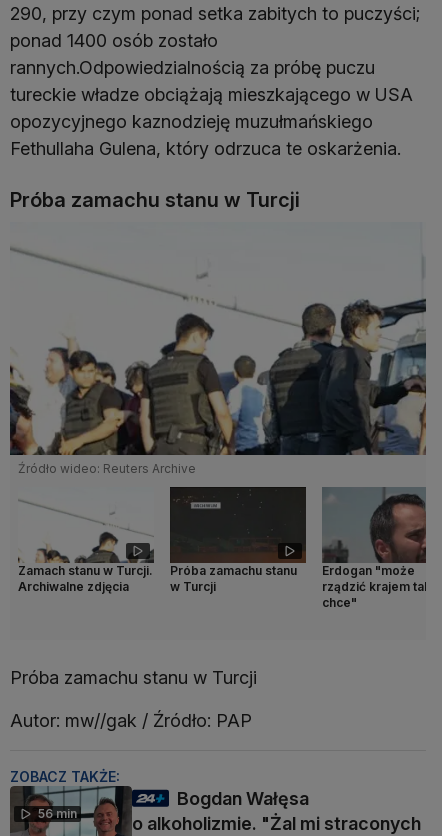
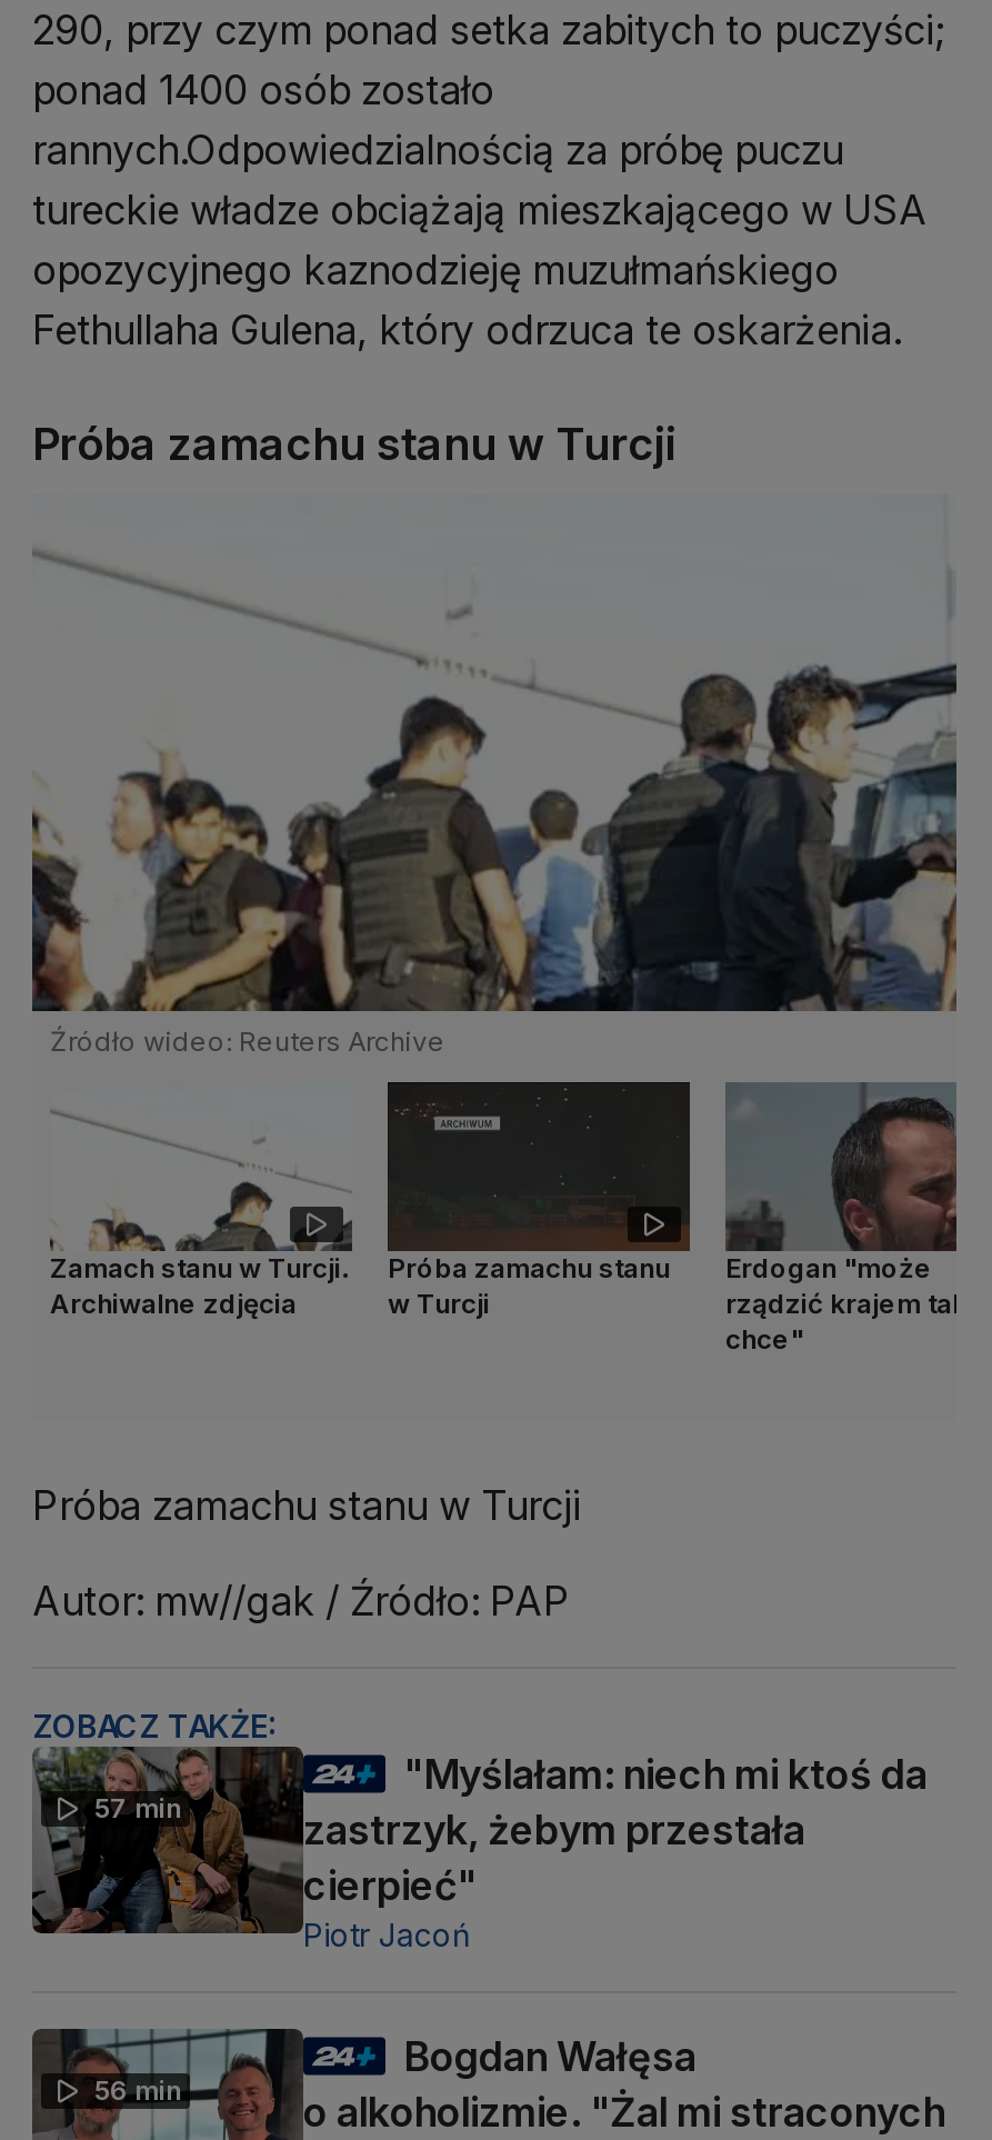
+ [image]
+ 57 min

+ "Myślałam: niech mi ktoś da
+ zastrzyk, żebym przestała
+ cierpieć"
+ Piotr Jacoń
